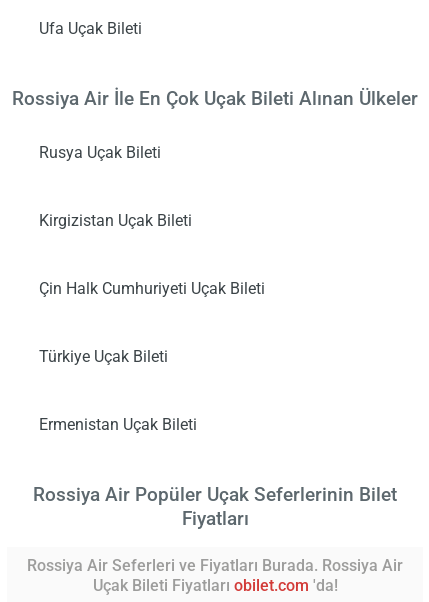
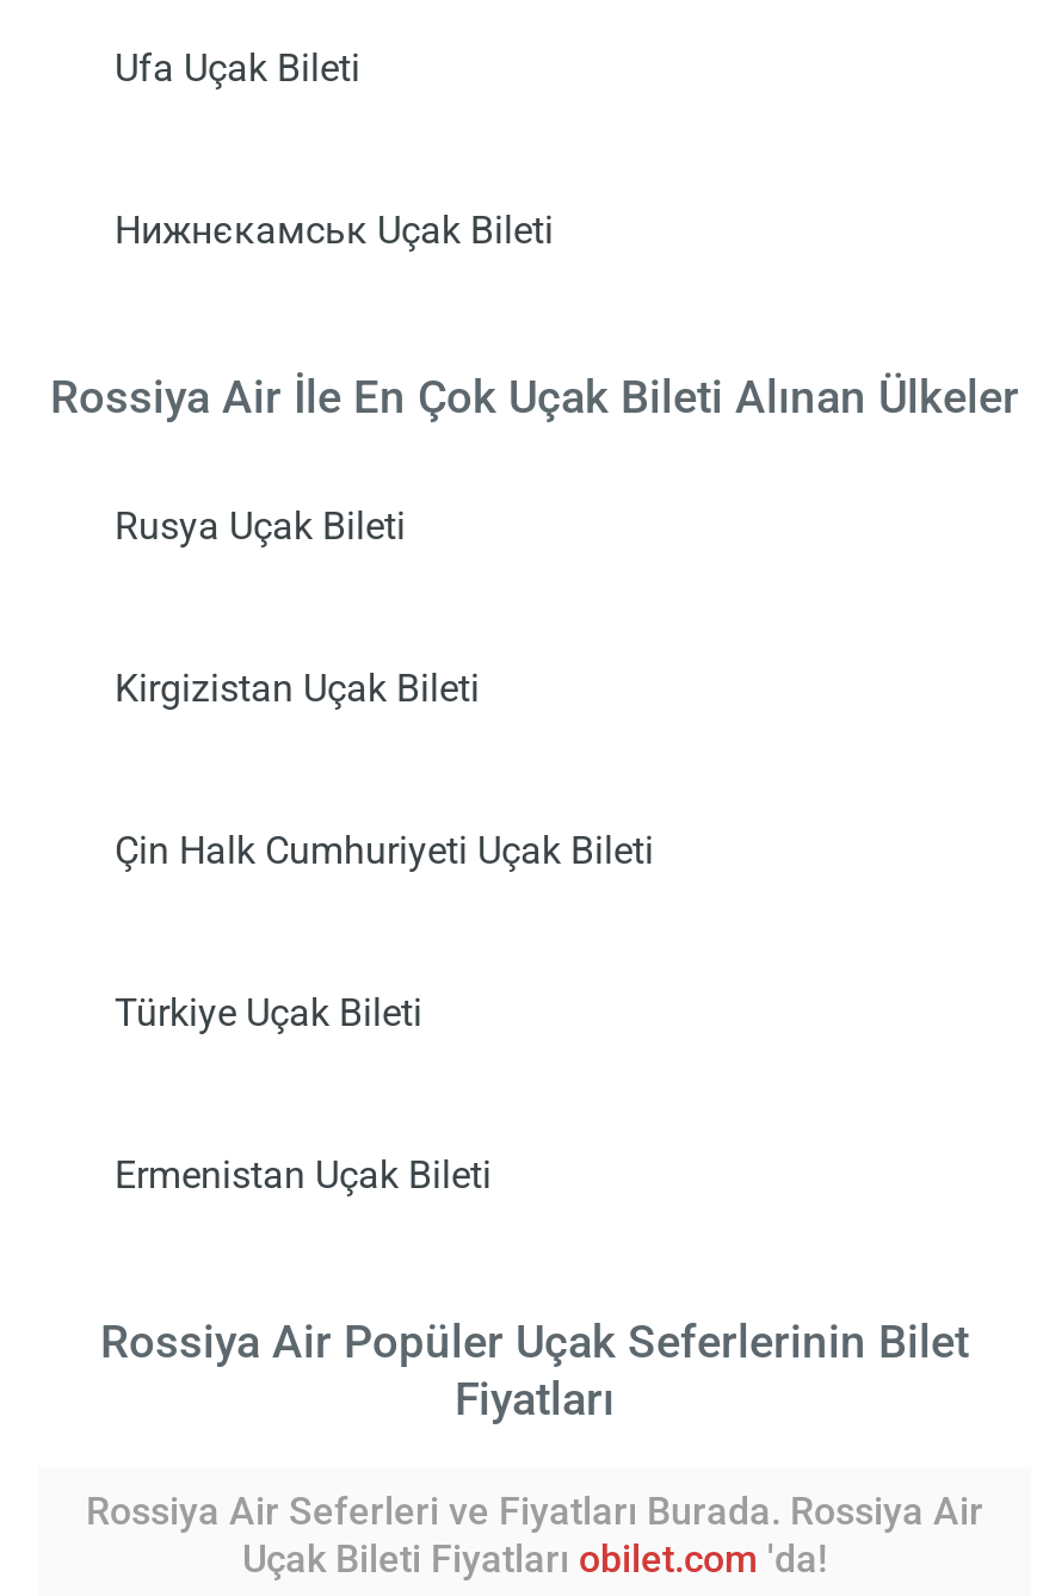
+ Нижнєкамськ Uçak Bileti
